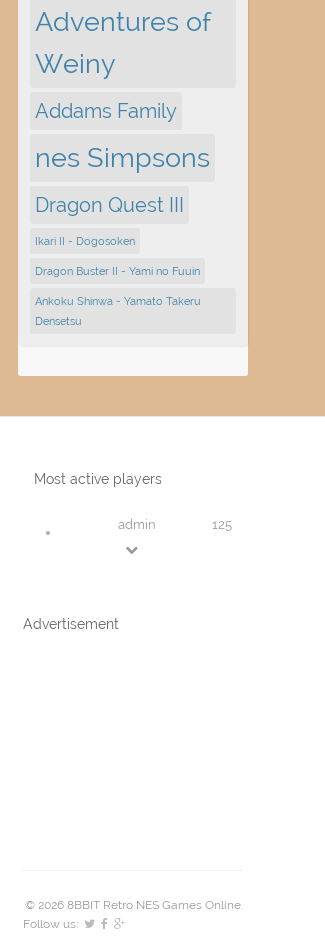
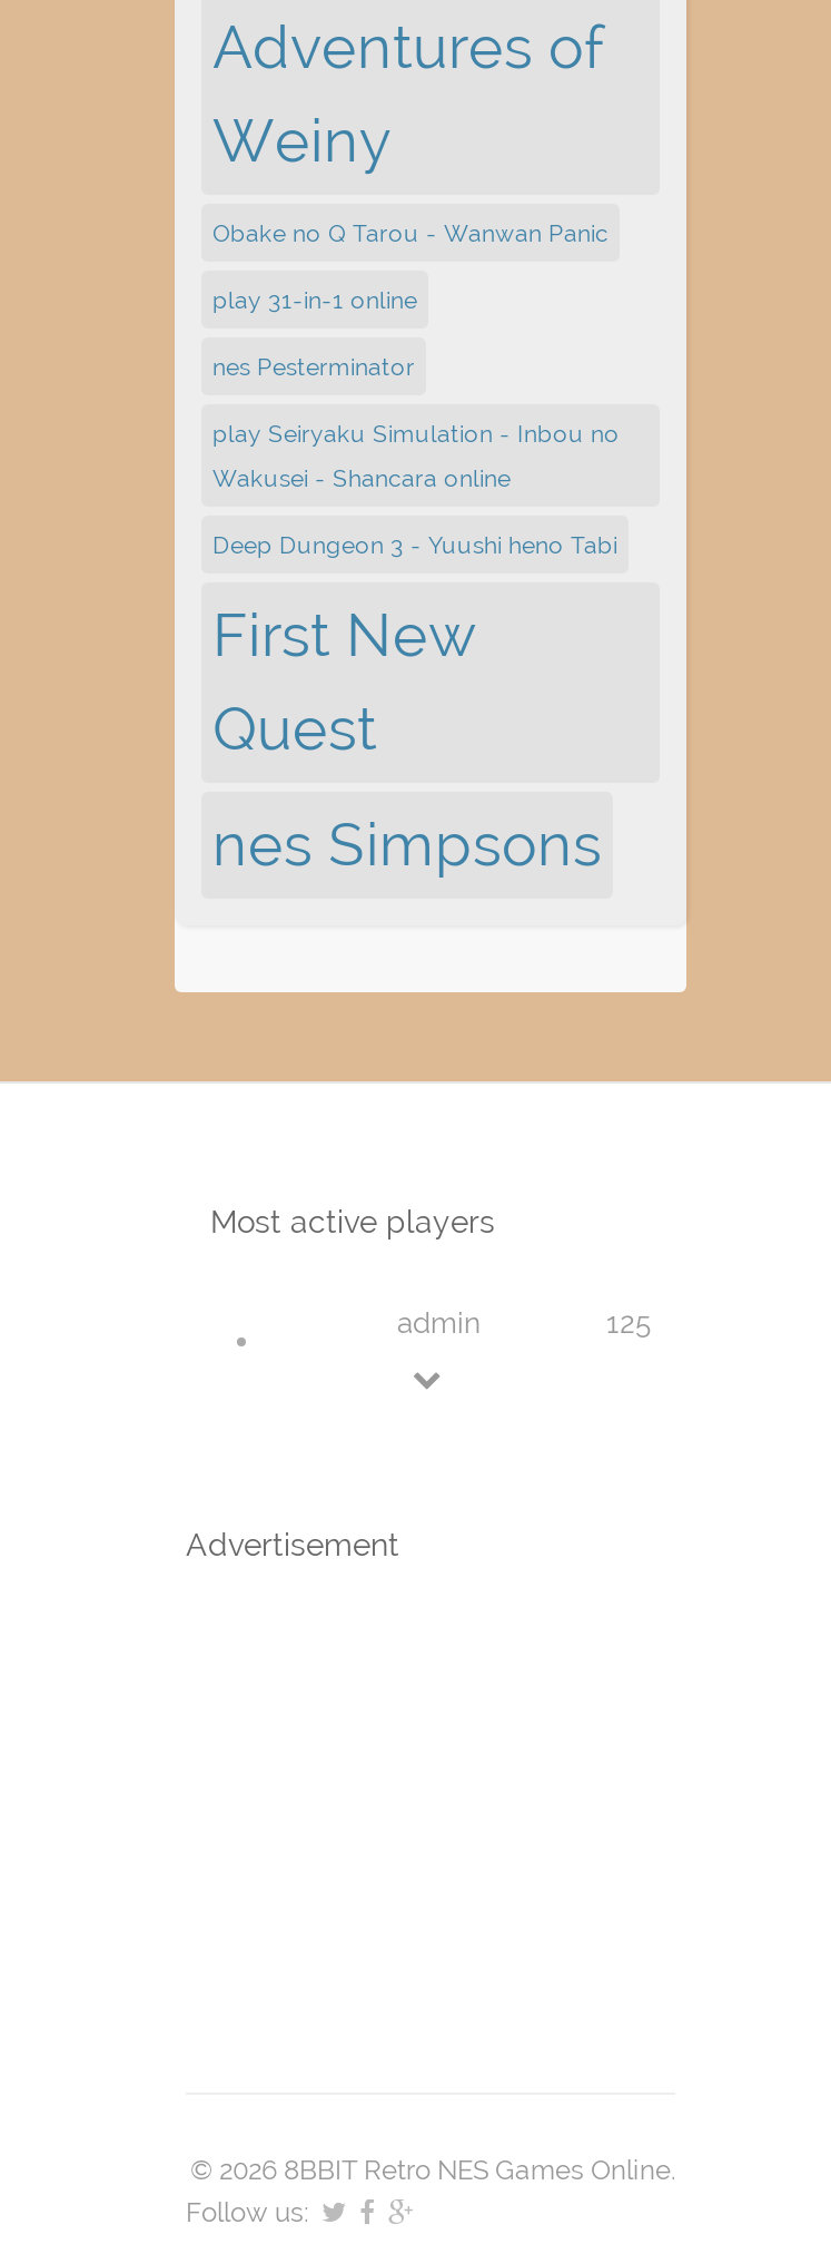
- Addams Family
+ Obake no Q Tarou - Wanwan Panic
+ play 31-in-1 online
+ nes Pesterminator
+ play Seiryaku Simulation - Inbou no
+ Wakusei - Shancara online
+ Deep Dungeon 3 - Yuushi heno Tabi
+ First New
+ Quest

moved down: nes Simpsons

- Dragon Quest III
- Ikari II - Dogosoken
- Dragon Buster II - Yami no Fuuin
- Ankoku Shinwa - Yamato Takeru
- Densetsu
